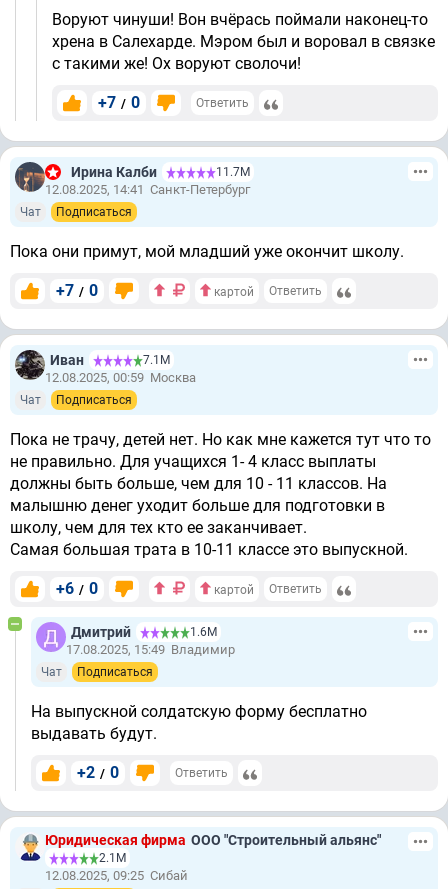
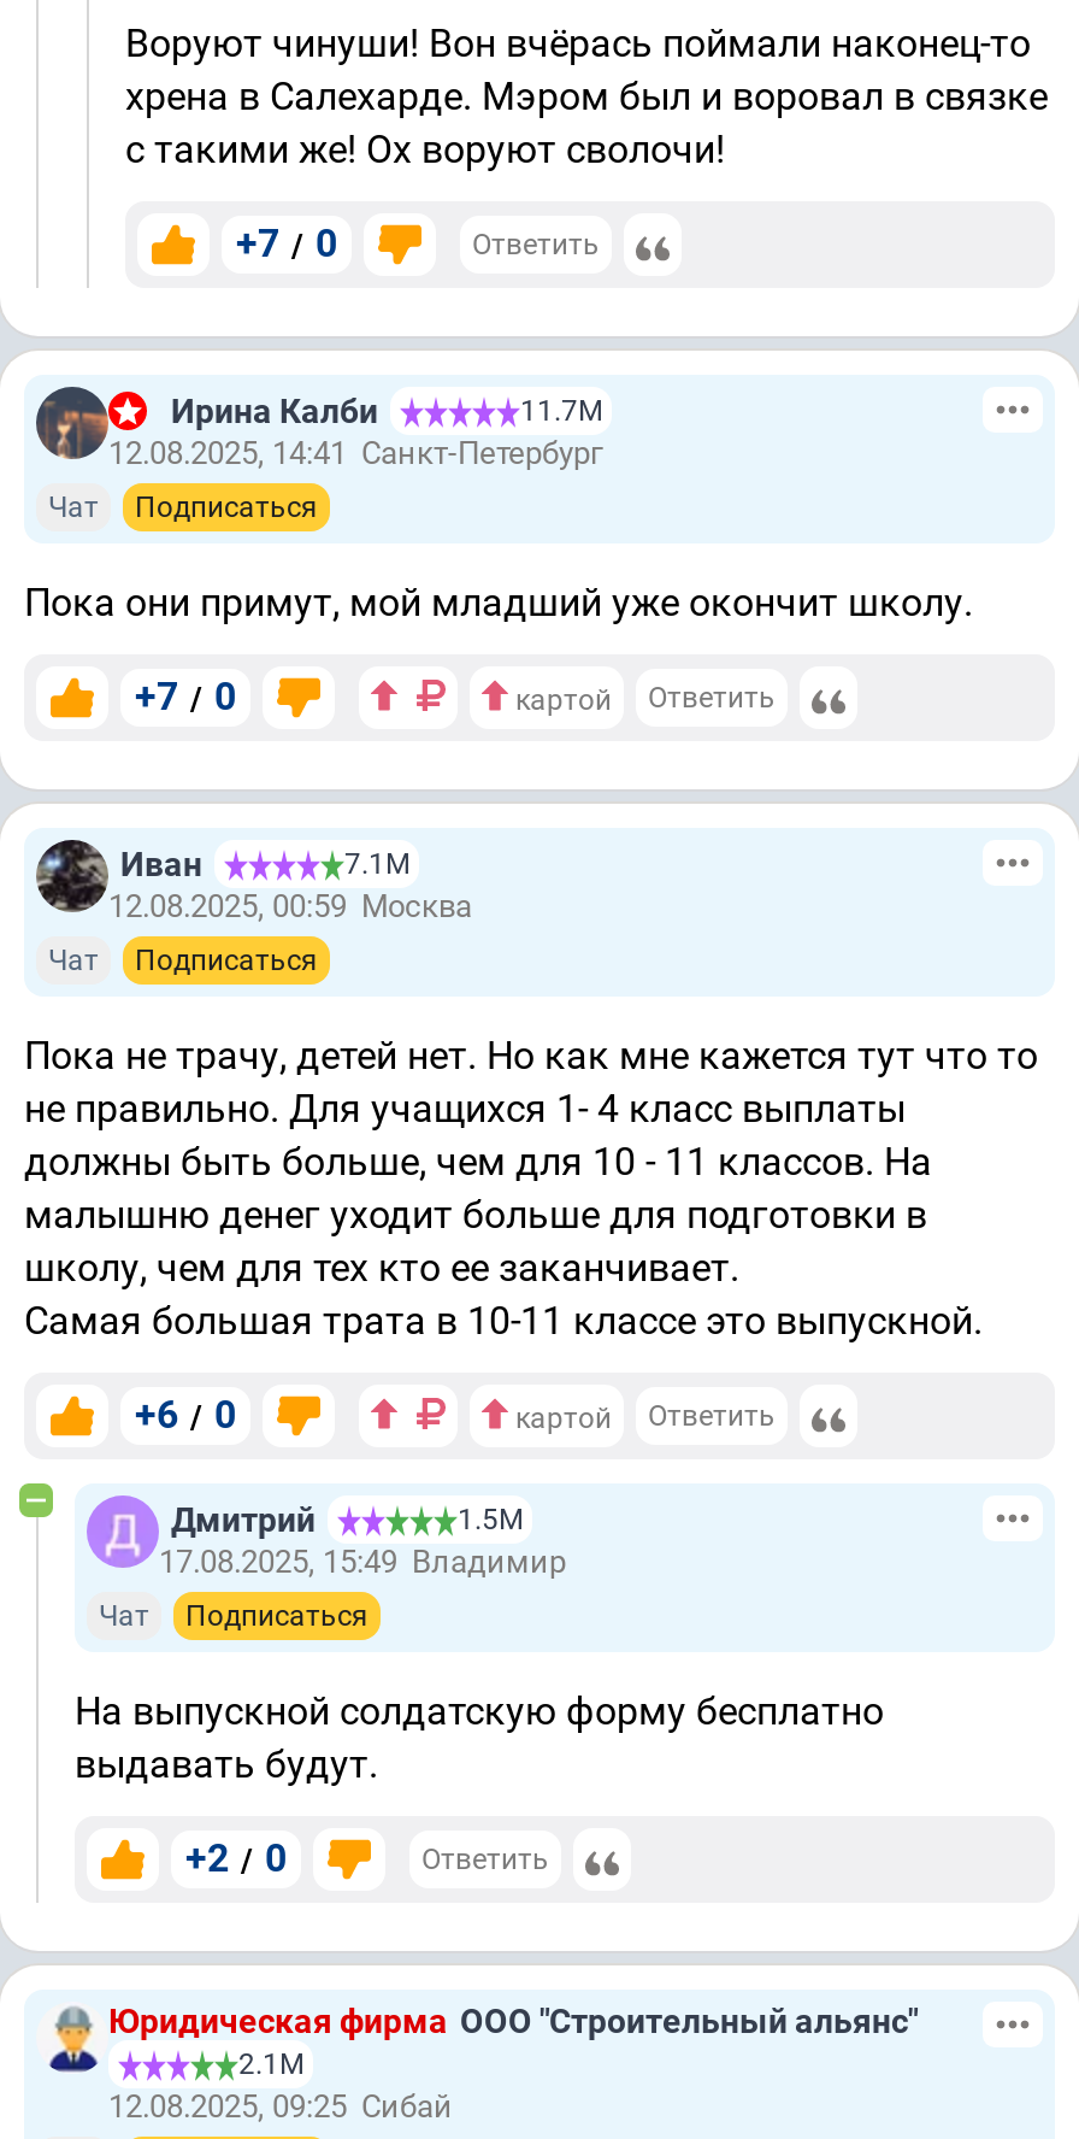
- 1.6М
+ 1.5М
